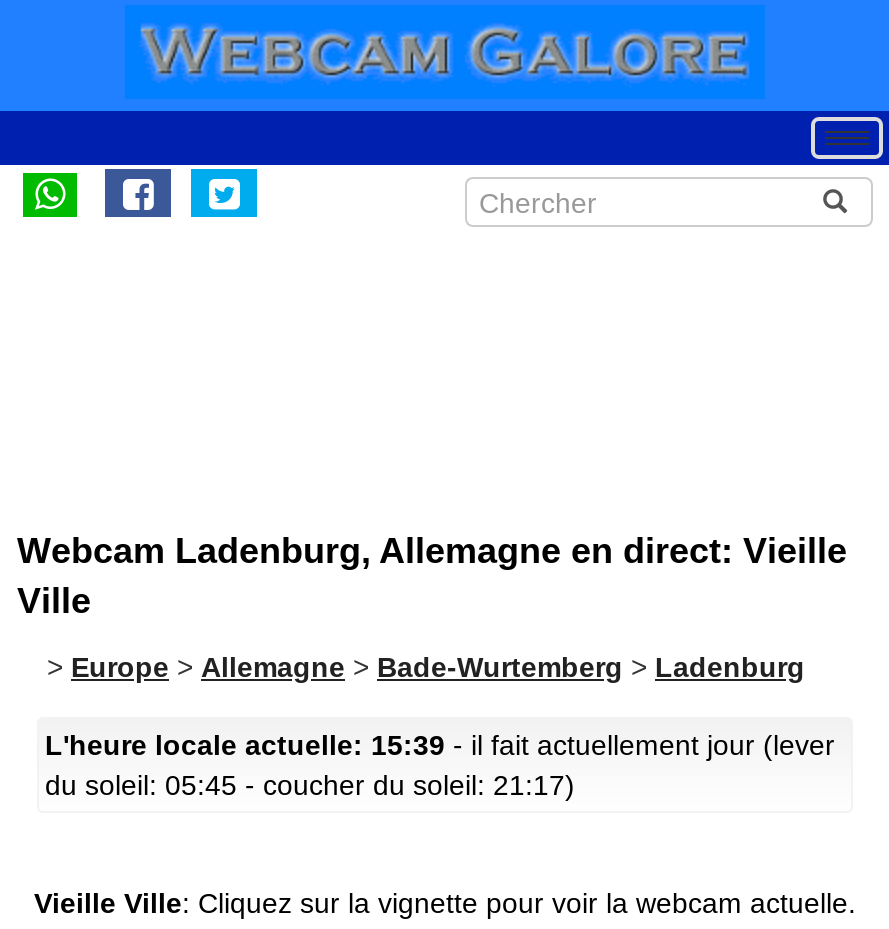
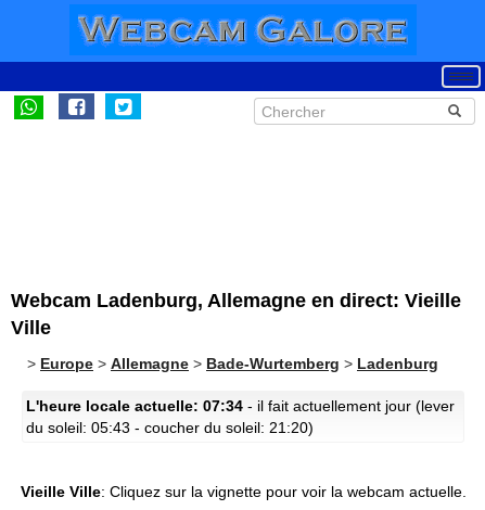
- L'heure locale actuelle: 15:39 - il fait actuellement jour (lever
+ L'heure locale actuelle: 07:34 - il fait actuellement jour (lever

- du soleil: 05:45 - coucher du soleil: 21:17)
+ du soleil: 05:43 - coucher du soleil: 21:20)
